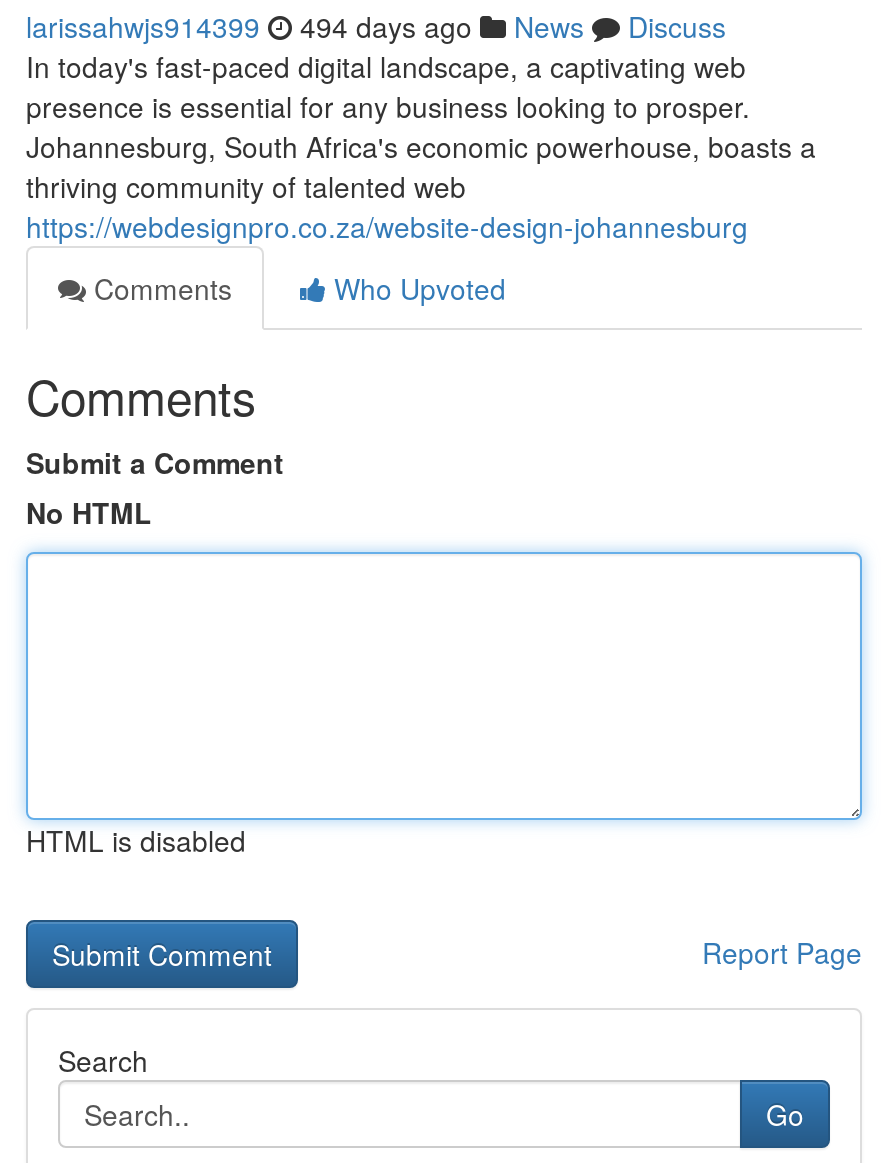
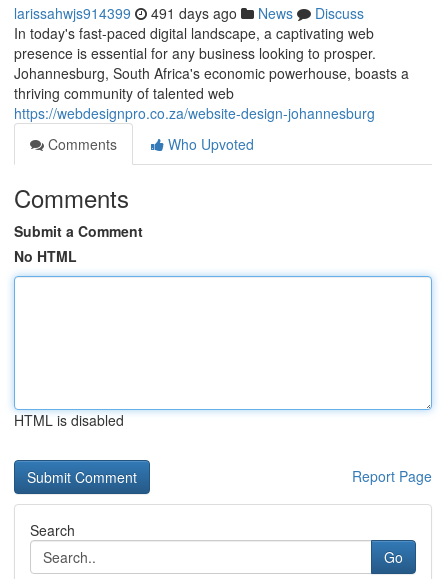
- larissahwjs914399 494 days ago News Discuss
+ larissahwjs914399 491 days ago News Discuss
